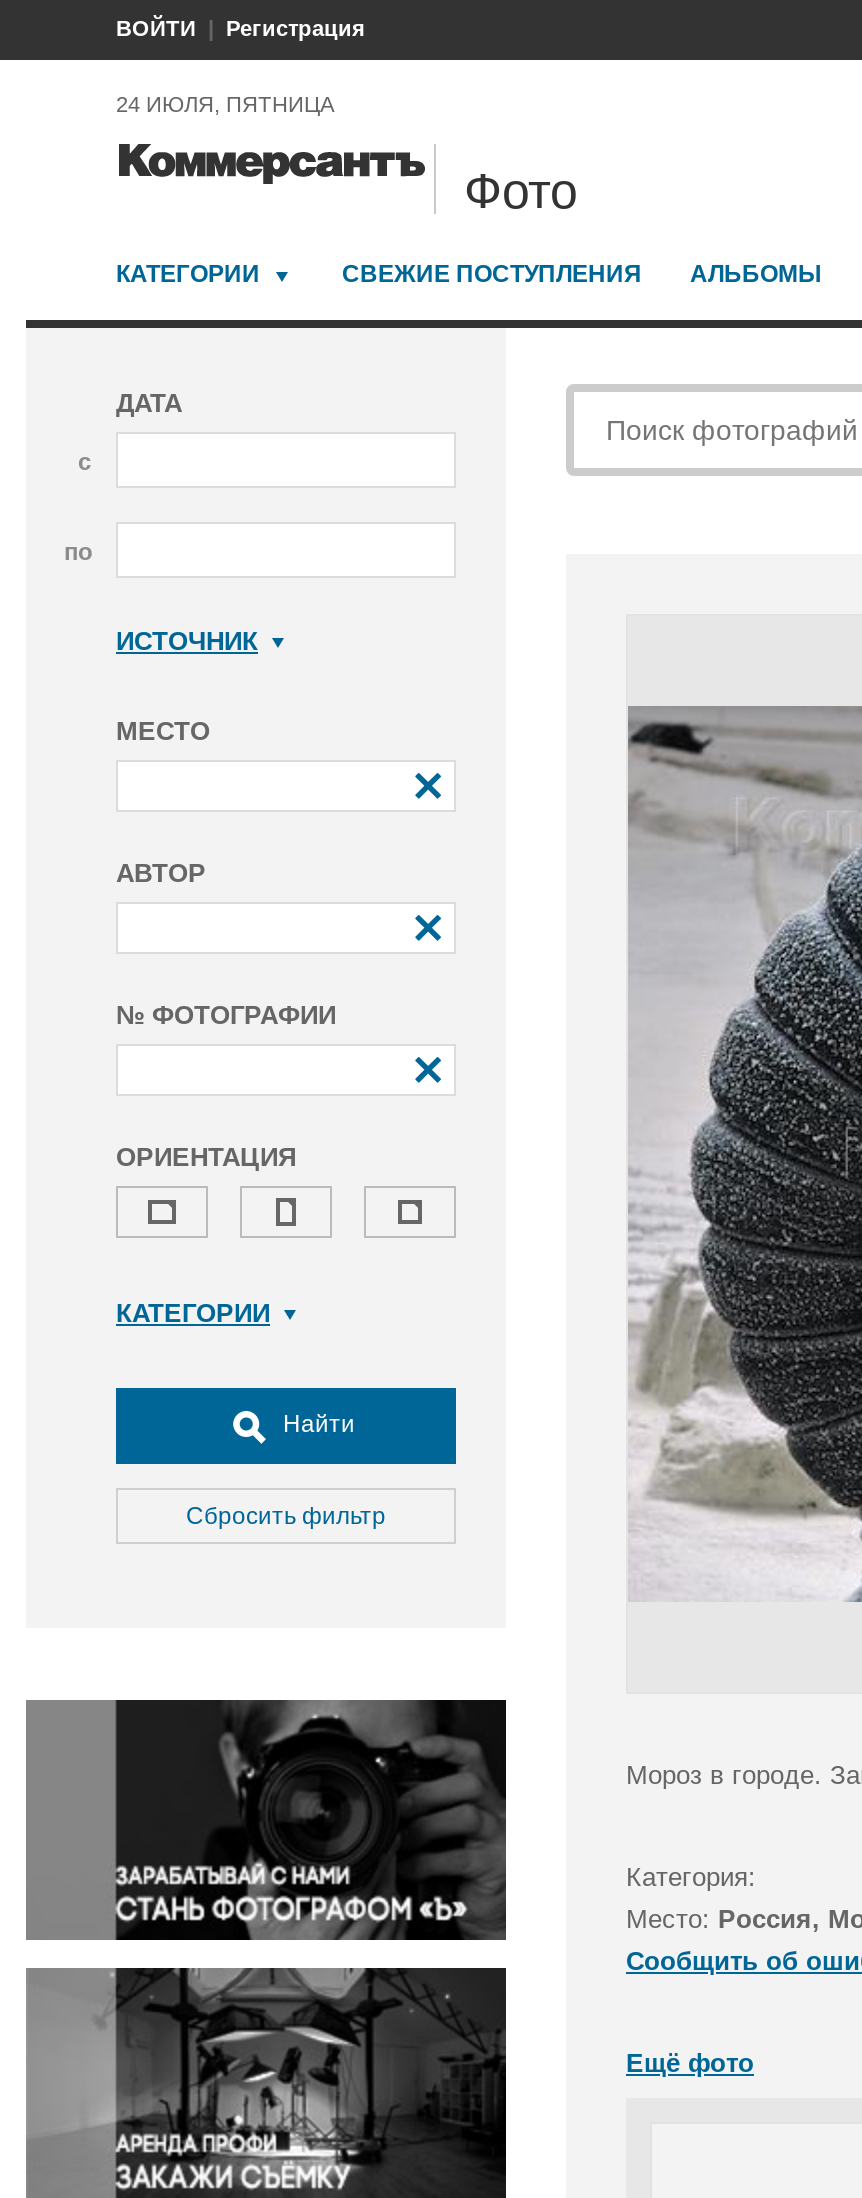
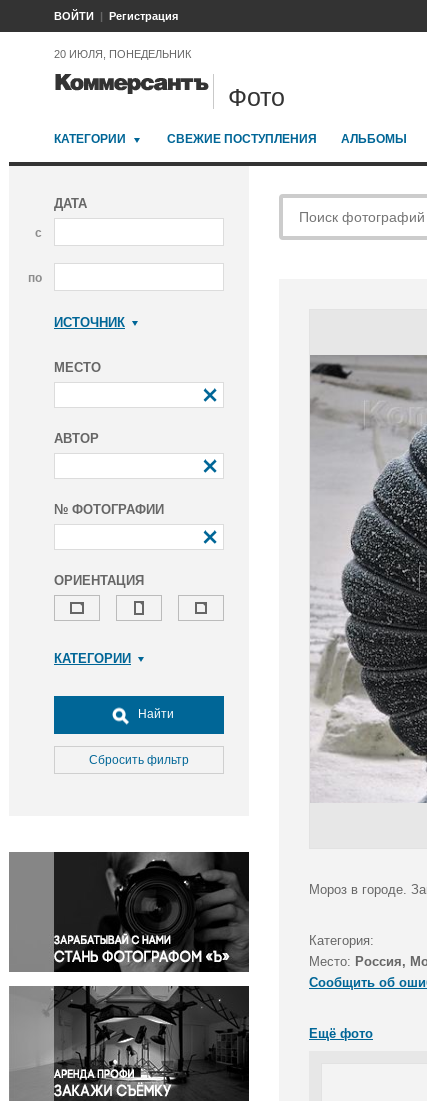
- 24 ИЮЛЯ, ПЯТНИЦА
+ 20 ИЮЛЯ, ПОНЕДЕЛЬНИК
